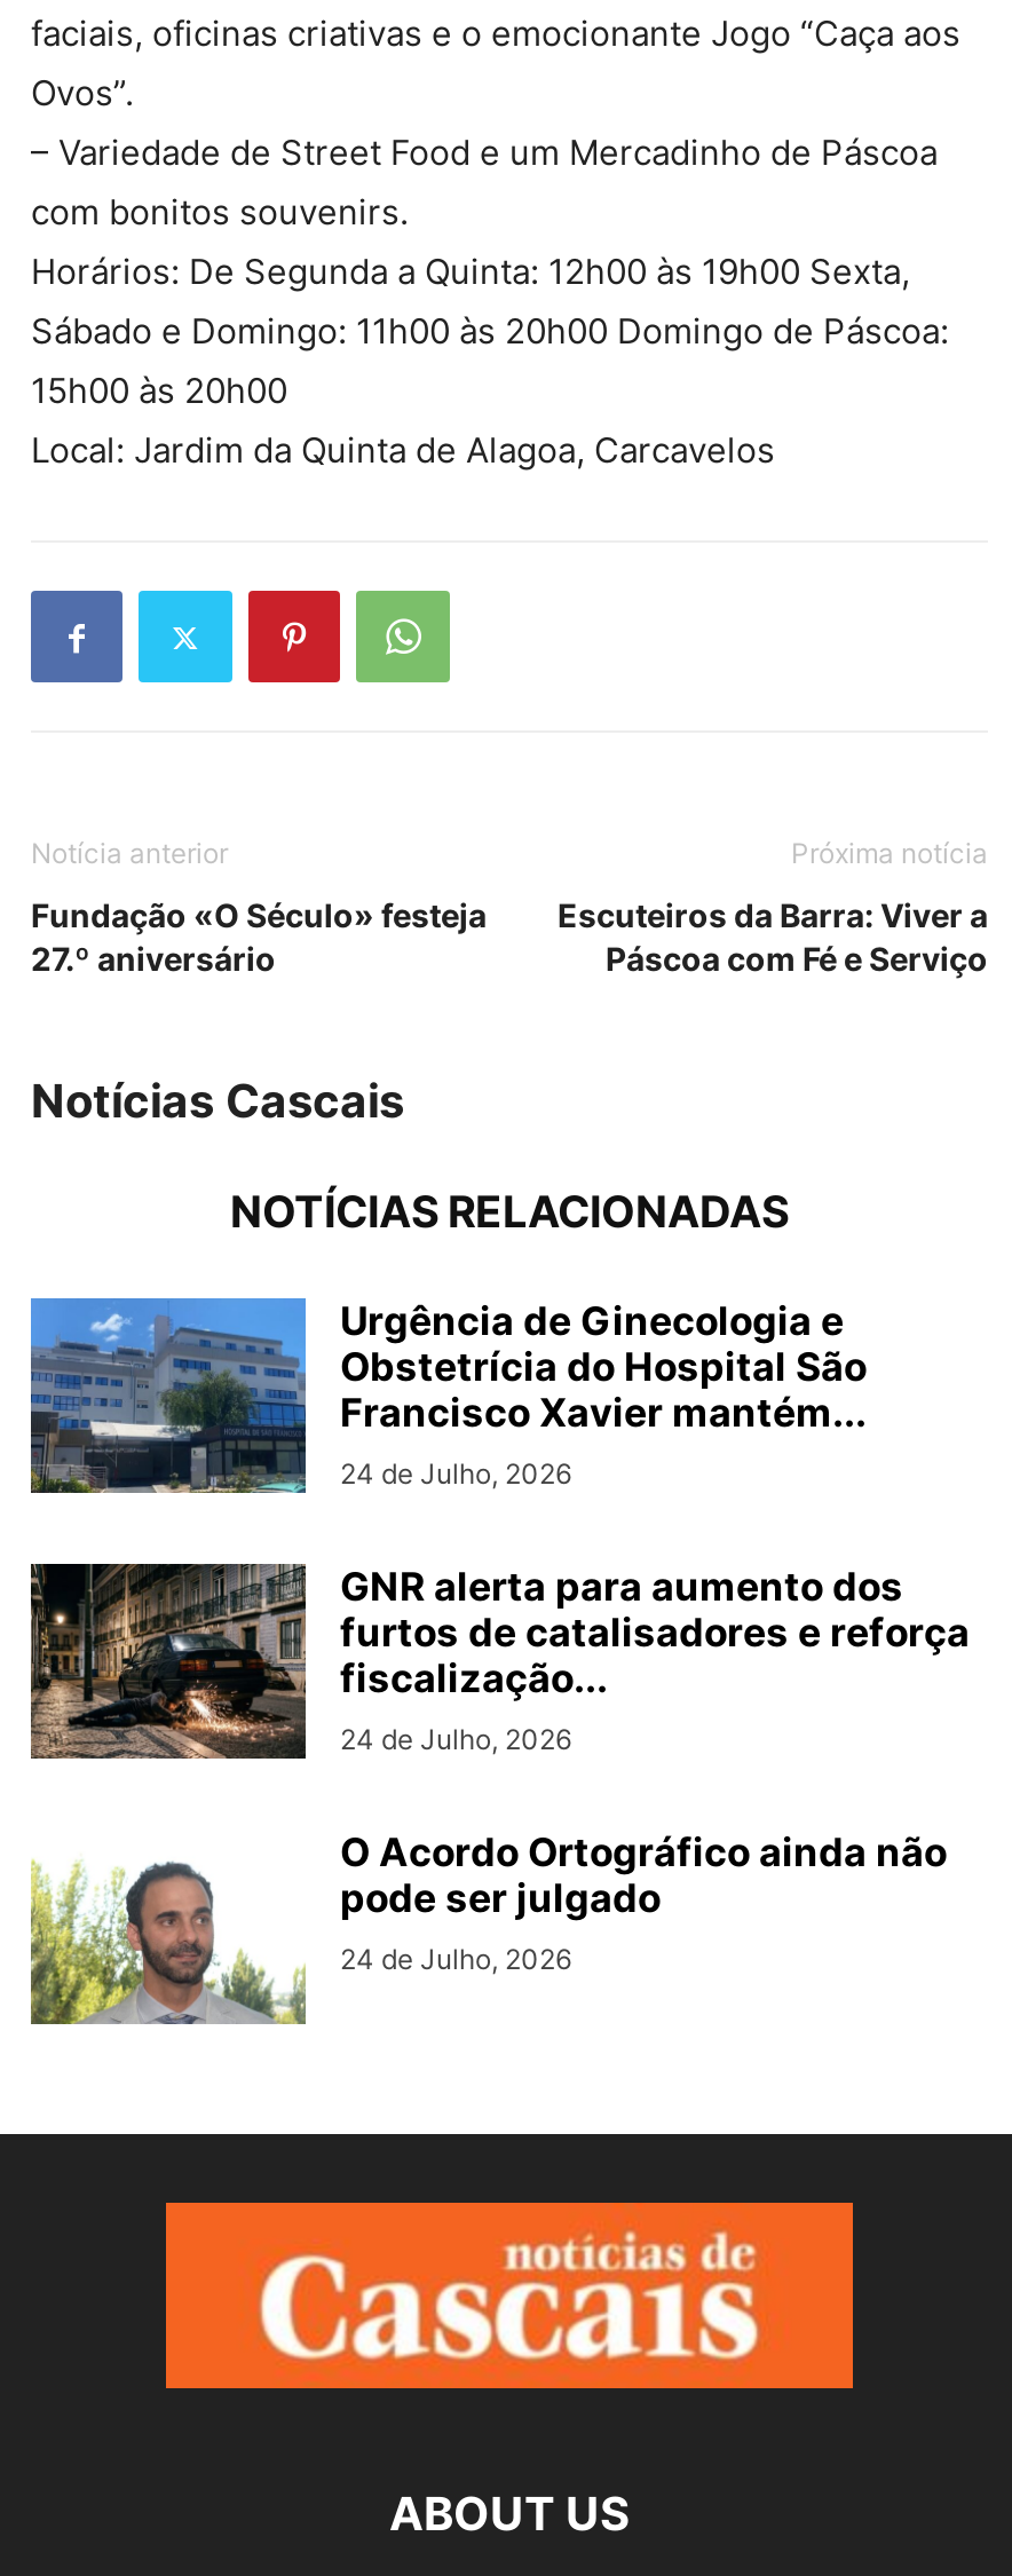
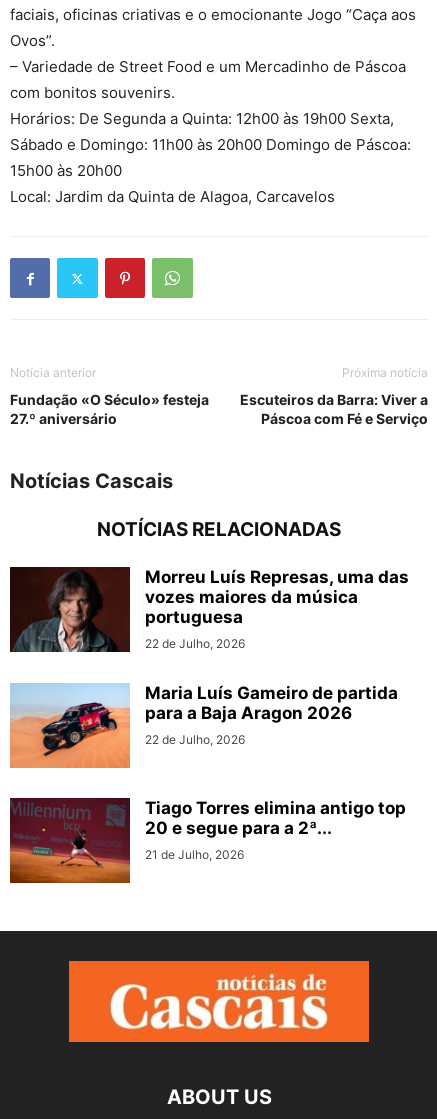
- [image]
- Urgência de Ginecologia e
- Obstetrícia do Hospital São
- Francisco Xavier mantém...
- 24 de Julho, 2026
+ [image]
+ Morreu Luís Represas, uma das
+ vozes maiores da música
+ portuguesa
+ 22 de Julho, 2026

- [image]
- GNR alerta para aumento dos
- furtos de catalisadores e reforça
- fiscalização...
- 24 de Julho, 2026
+ [image]
+ Maria Luís Gameiro de partida
+ para a Baja Aragon 2026
+ 22 de Julho, 2026

- [image]
- O Acordo Ortográfico ainda não
- pode ser julgado
- 24 de Julho, 2026
+ [image]
+ Tiago Torres elimina antigo top
+ 20 e segue para a 2ª...
+ 21 de Julho, 2026
